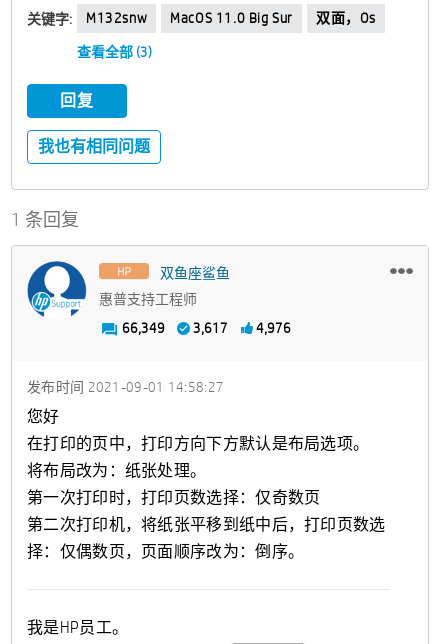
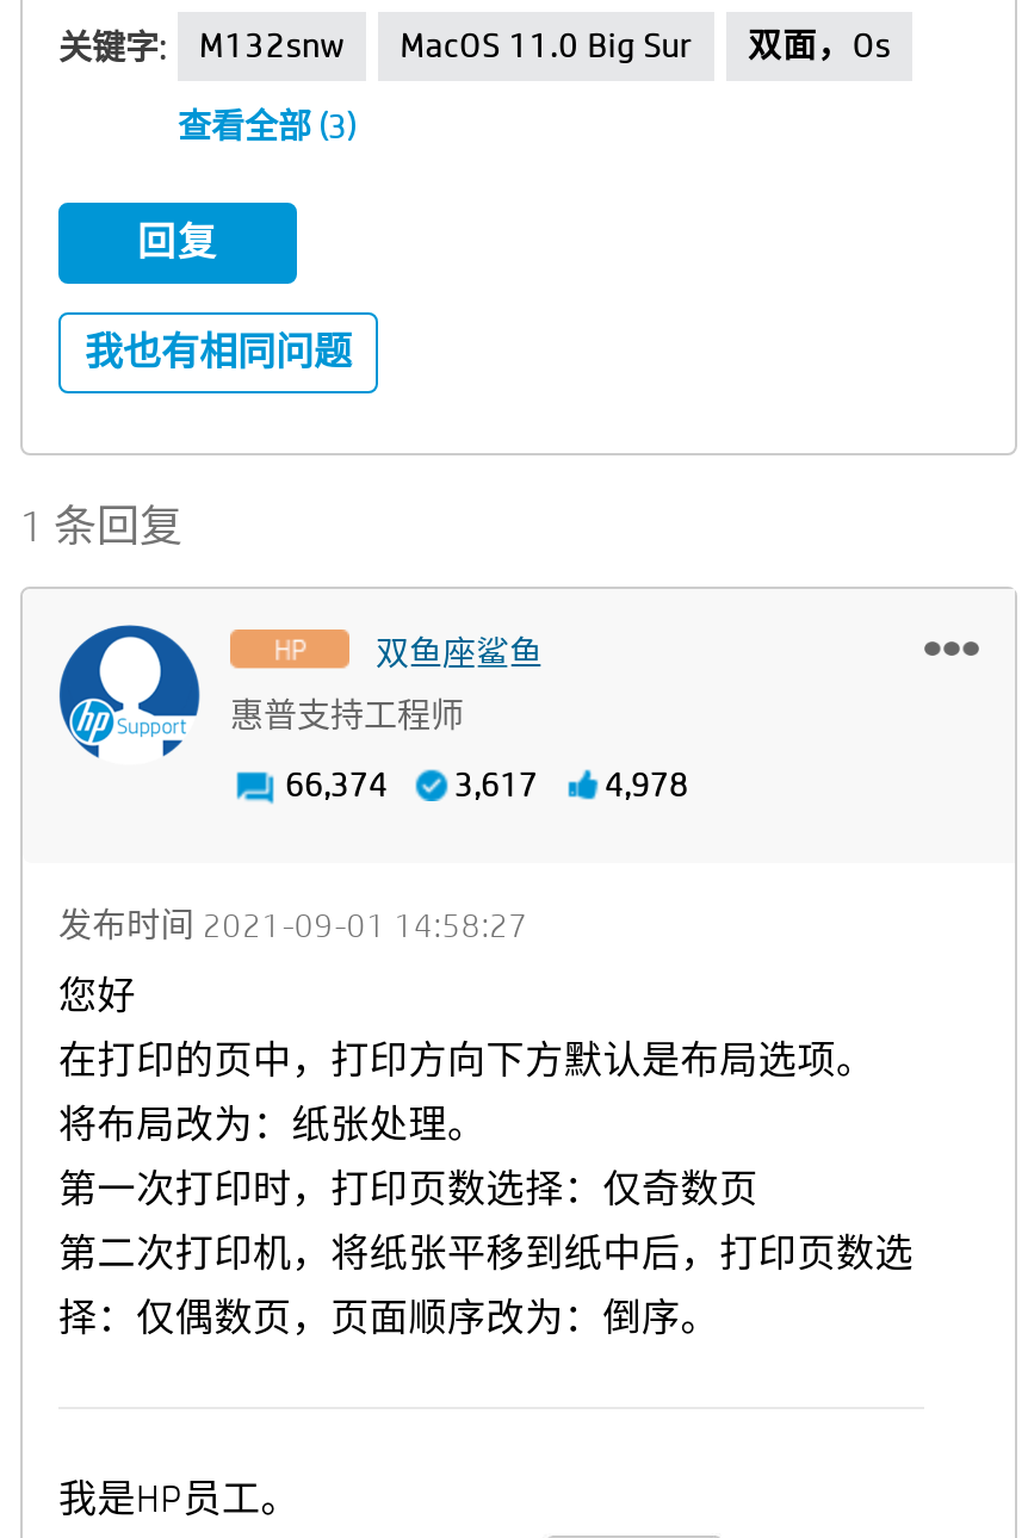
- 66,349
+ 66,374

- 4,976
+ 4,978
